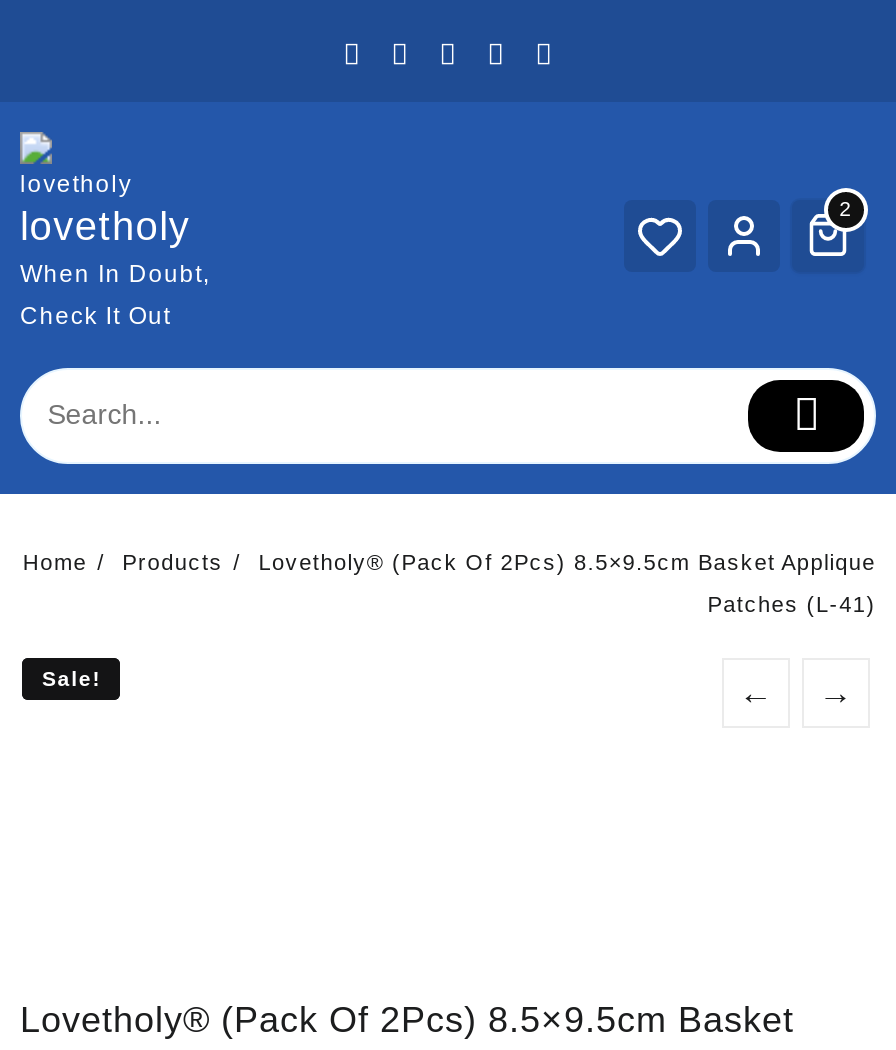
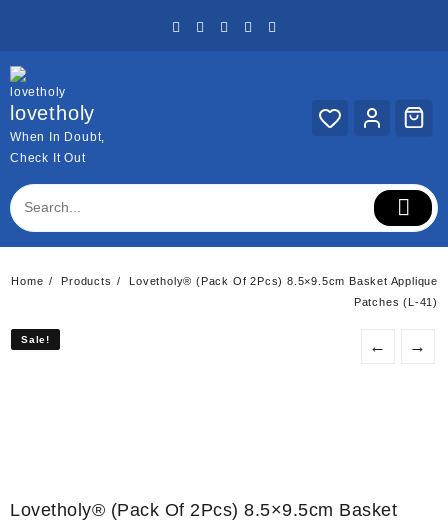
- 2
